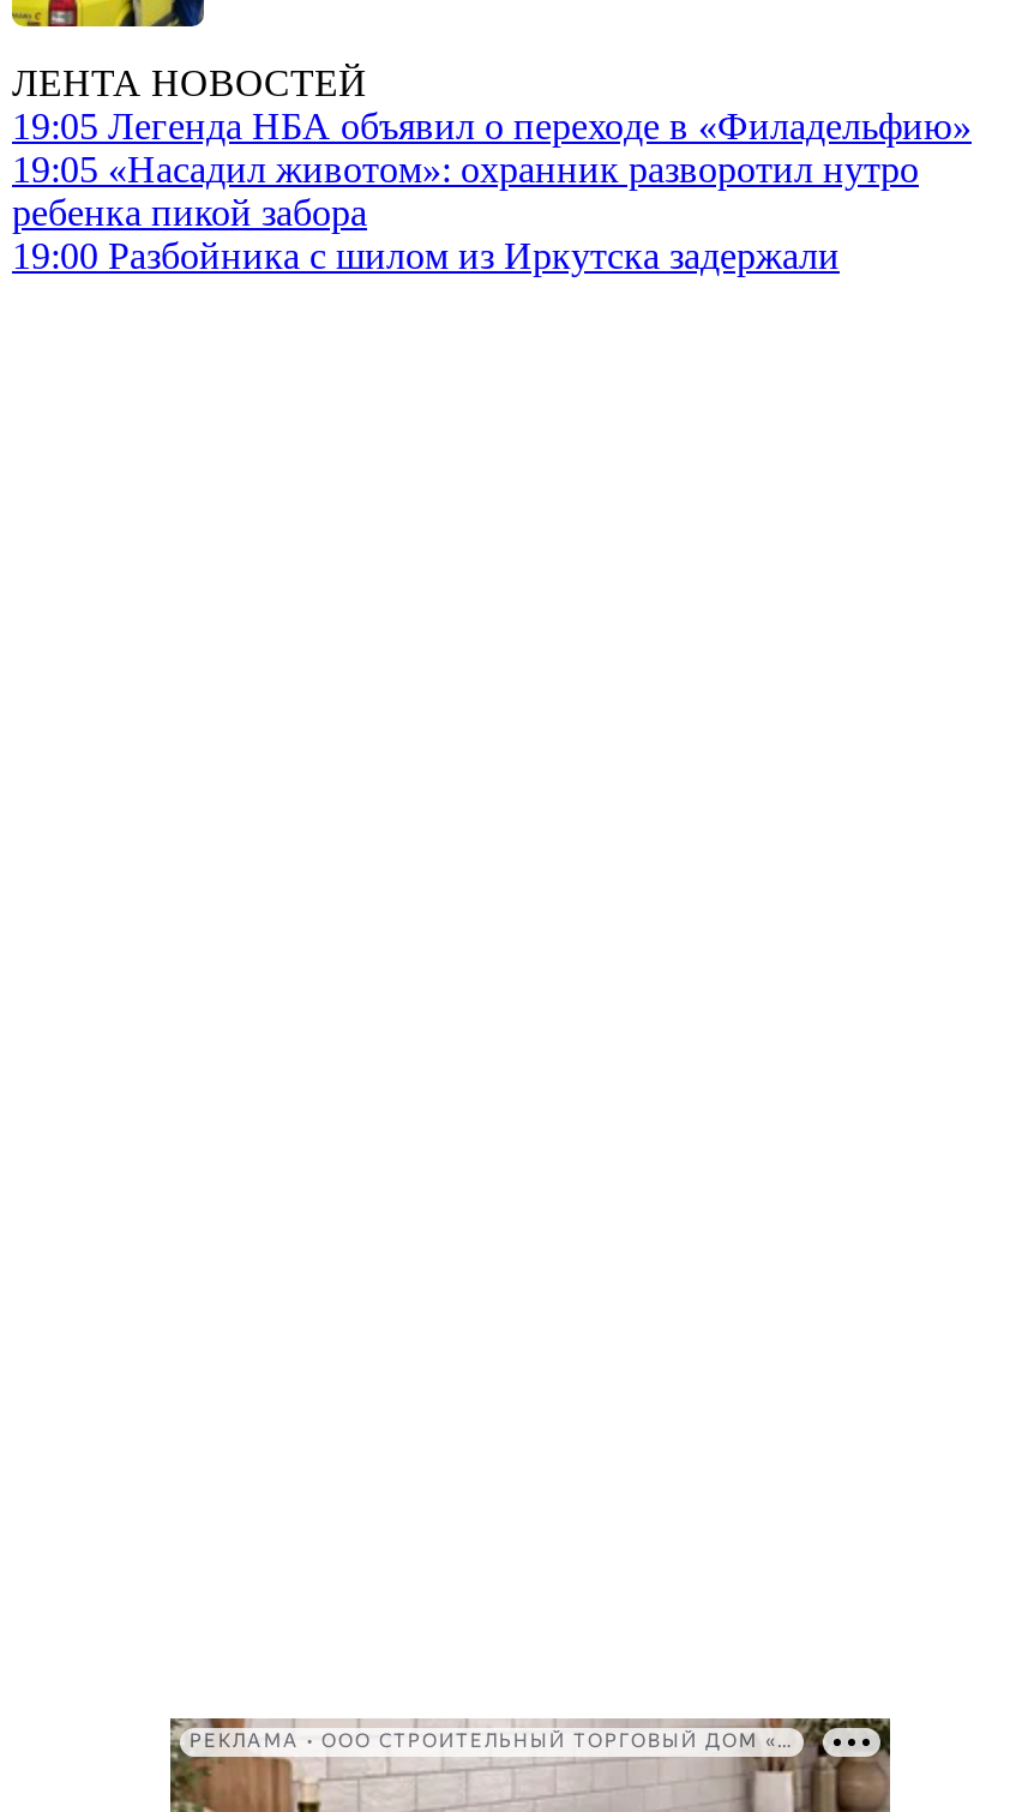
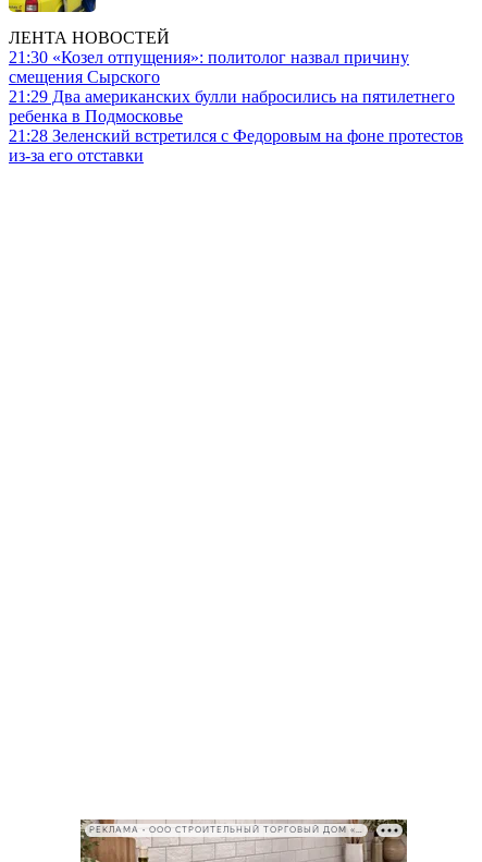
- 19:05 Легенда НБА объявил о переходе в «Филадельфию»
- 19:05 «Насадил животом»: охранник разворотил нутро
- ребенка пикой забора
- 19:00 Разбойника с шилом из Иркутска задержали
+ 21:30 «Козел отпущения»: политолог назвал причину
+ смещения Сырского
+ 21:29 Два американских булли набросились на пятилетнего
+ ребенка в Подмосковье
+ 21:28 Зеленский встретился с Федоровым на фоне протестов
+ из-за его отставки
